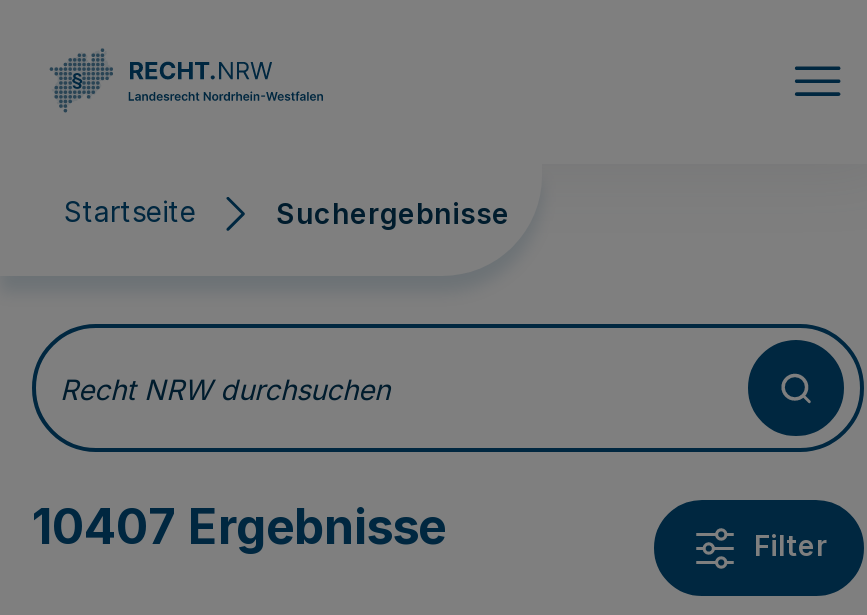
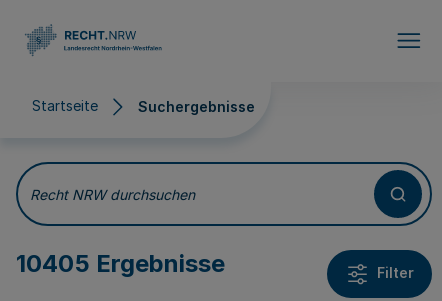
- 10407 Ergebnisse
+ 10405 Ergebnisse
